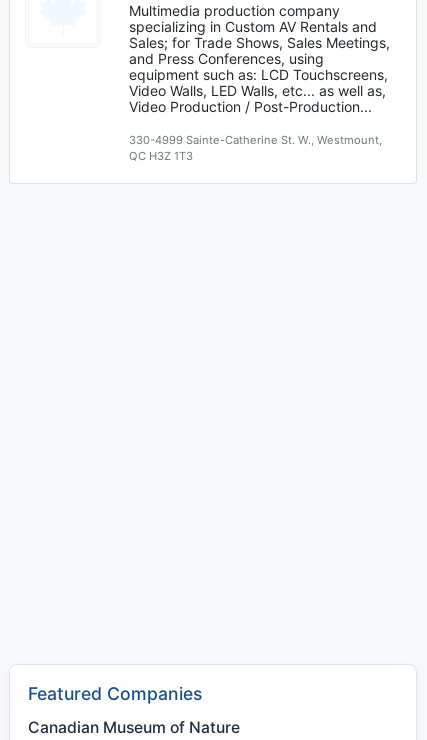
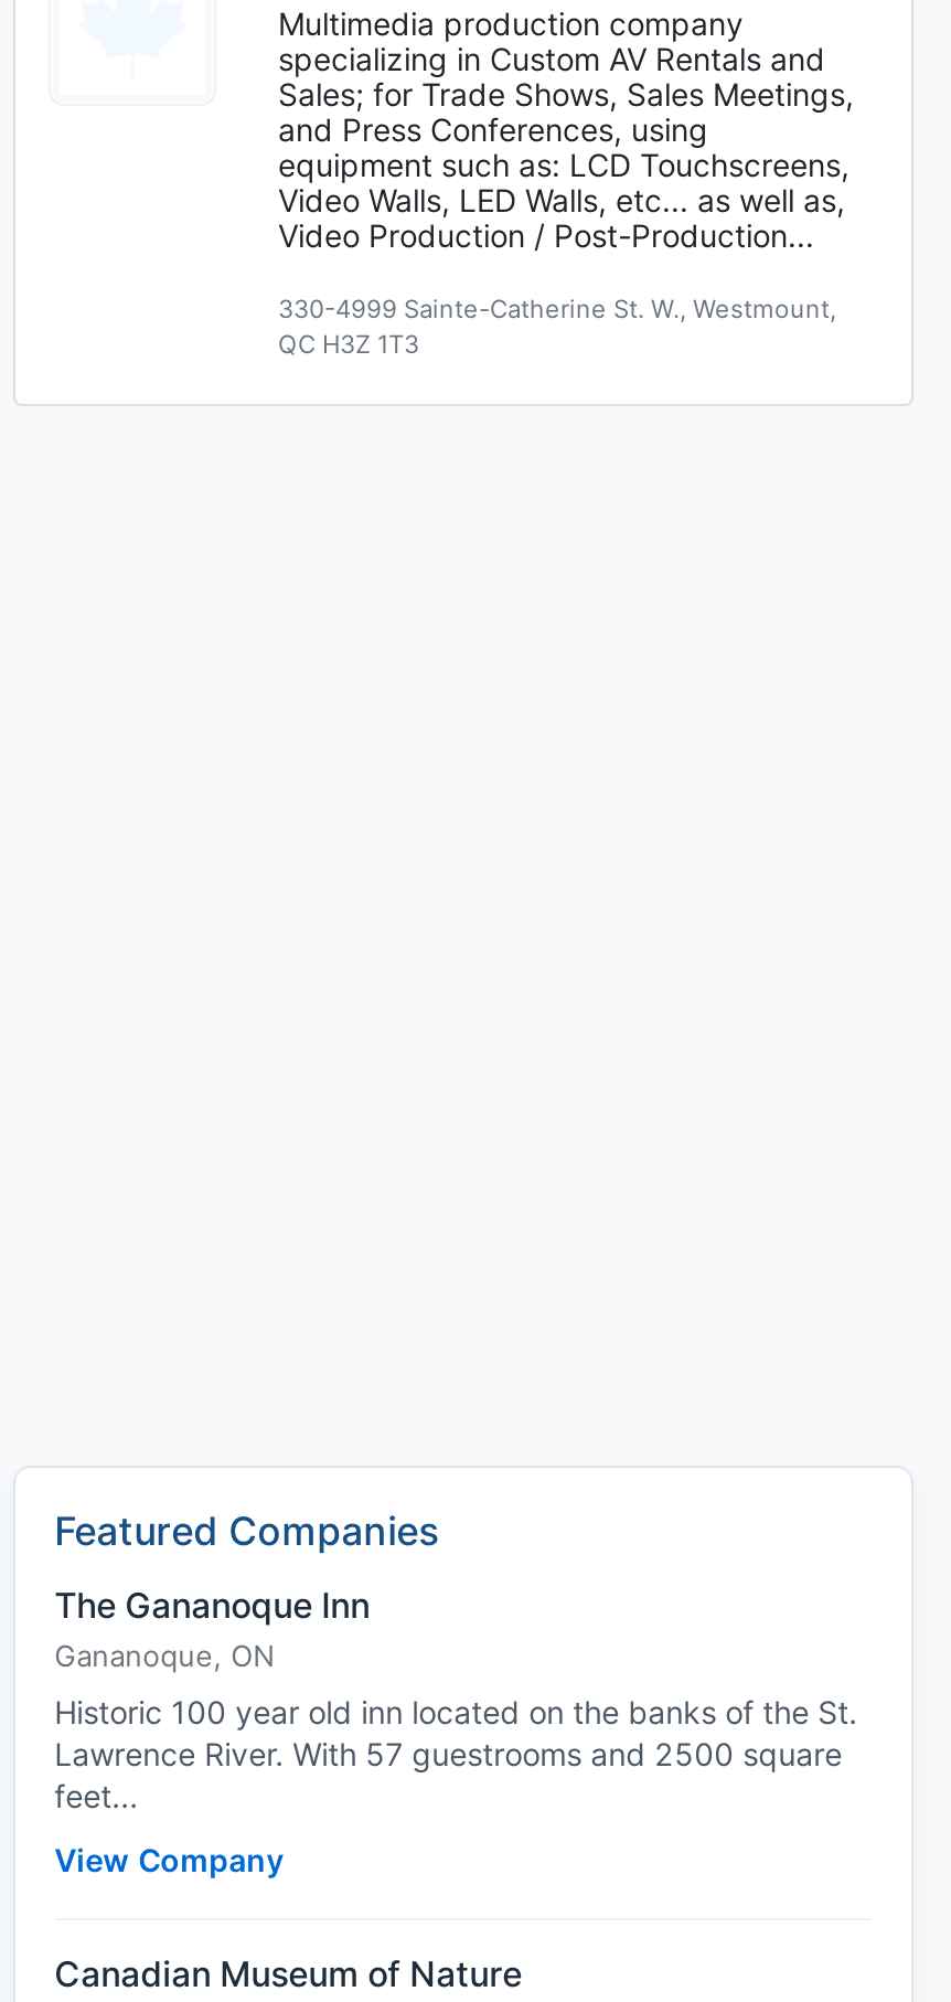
+ The Gananoque Inn
+ Gananoque, ON
+ Historic 100 year old inn located on the banks of the St.
+ Lawrence River. With 57 guestrooms and 2500 square
+ feet...
+ View Company
